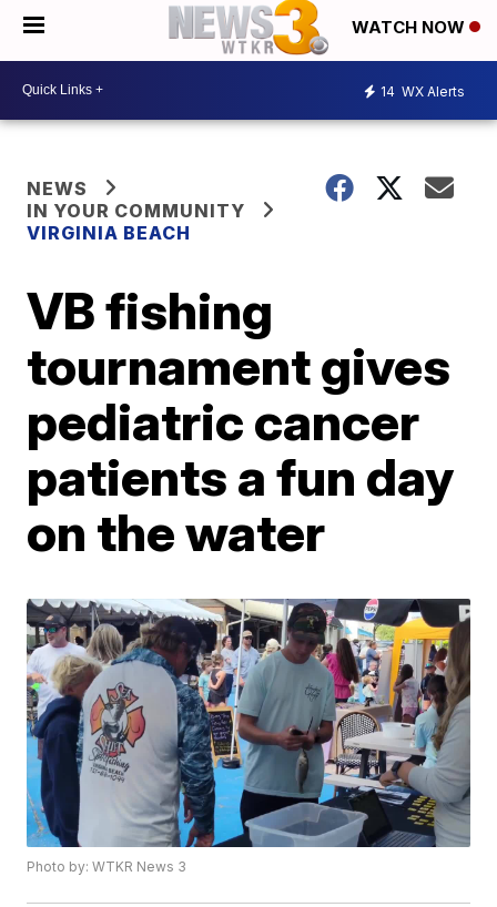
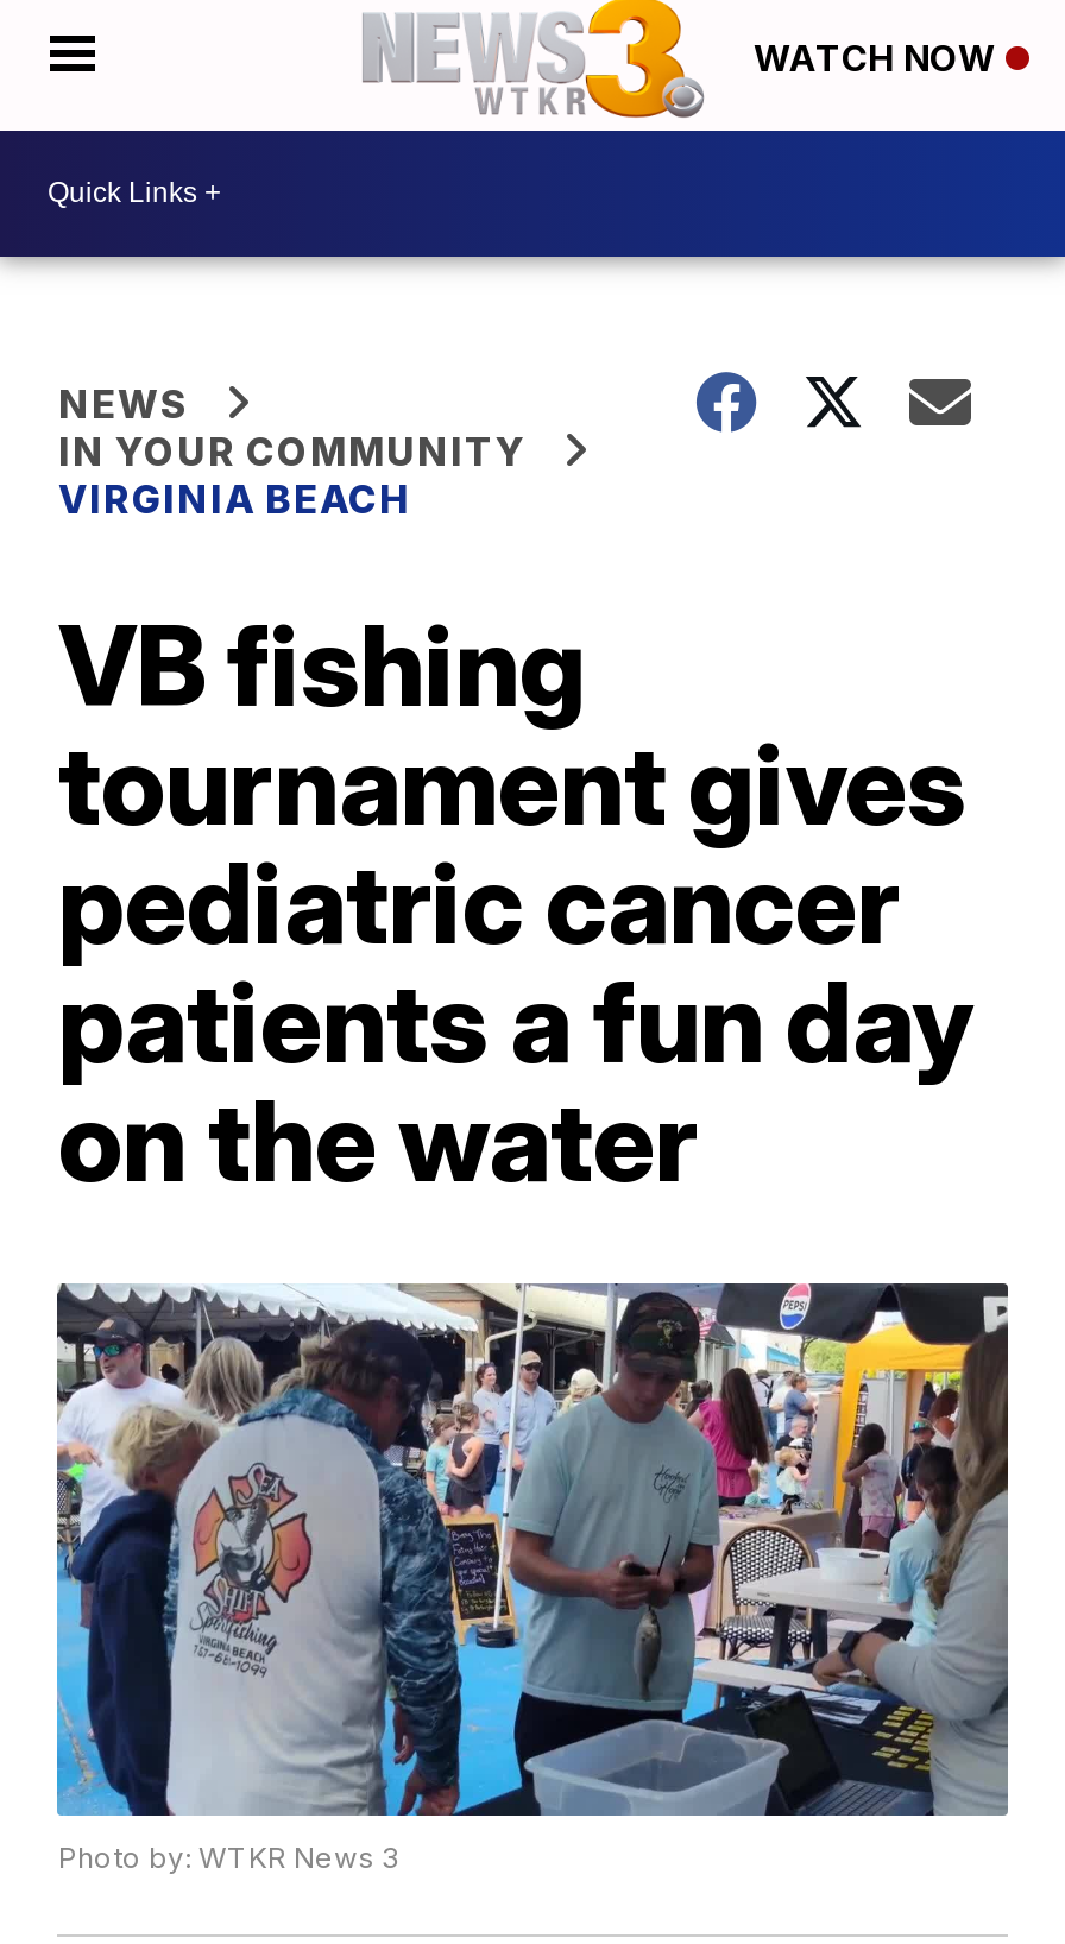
- 14 WX Alerts
